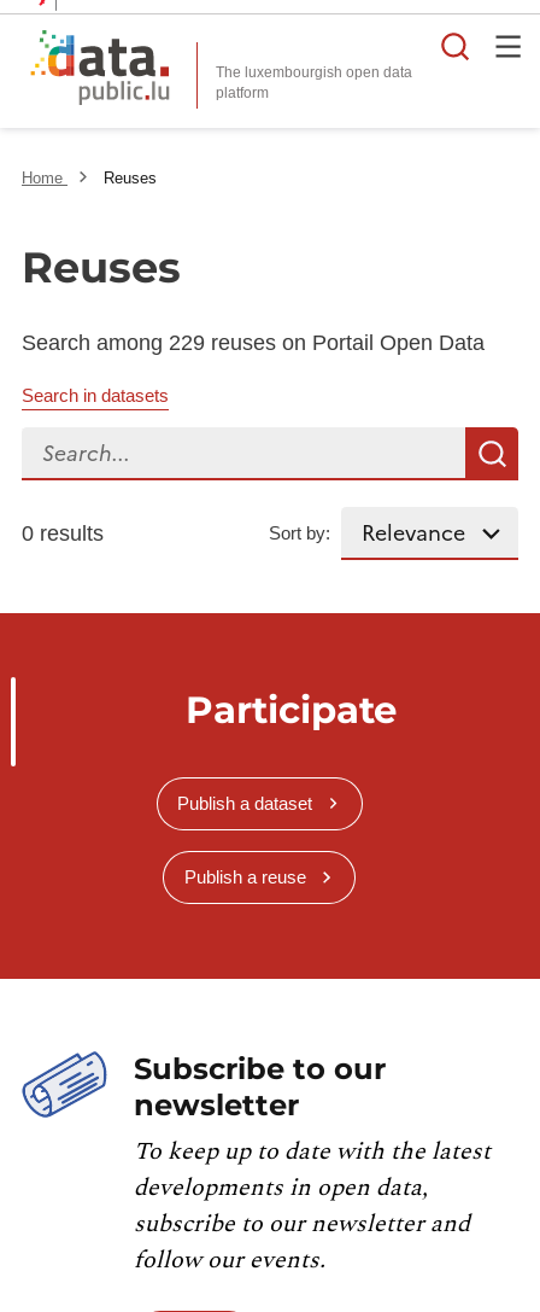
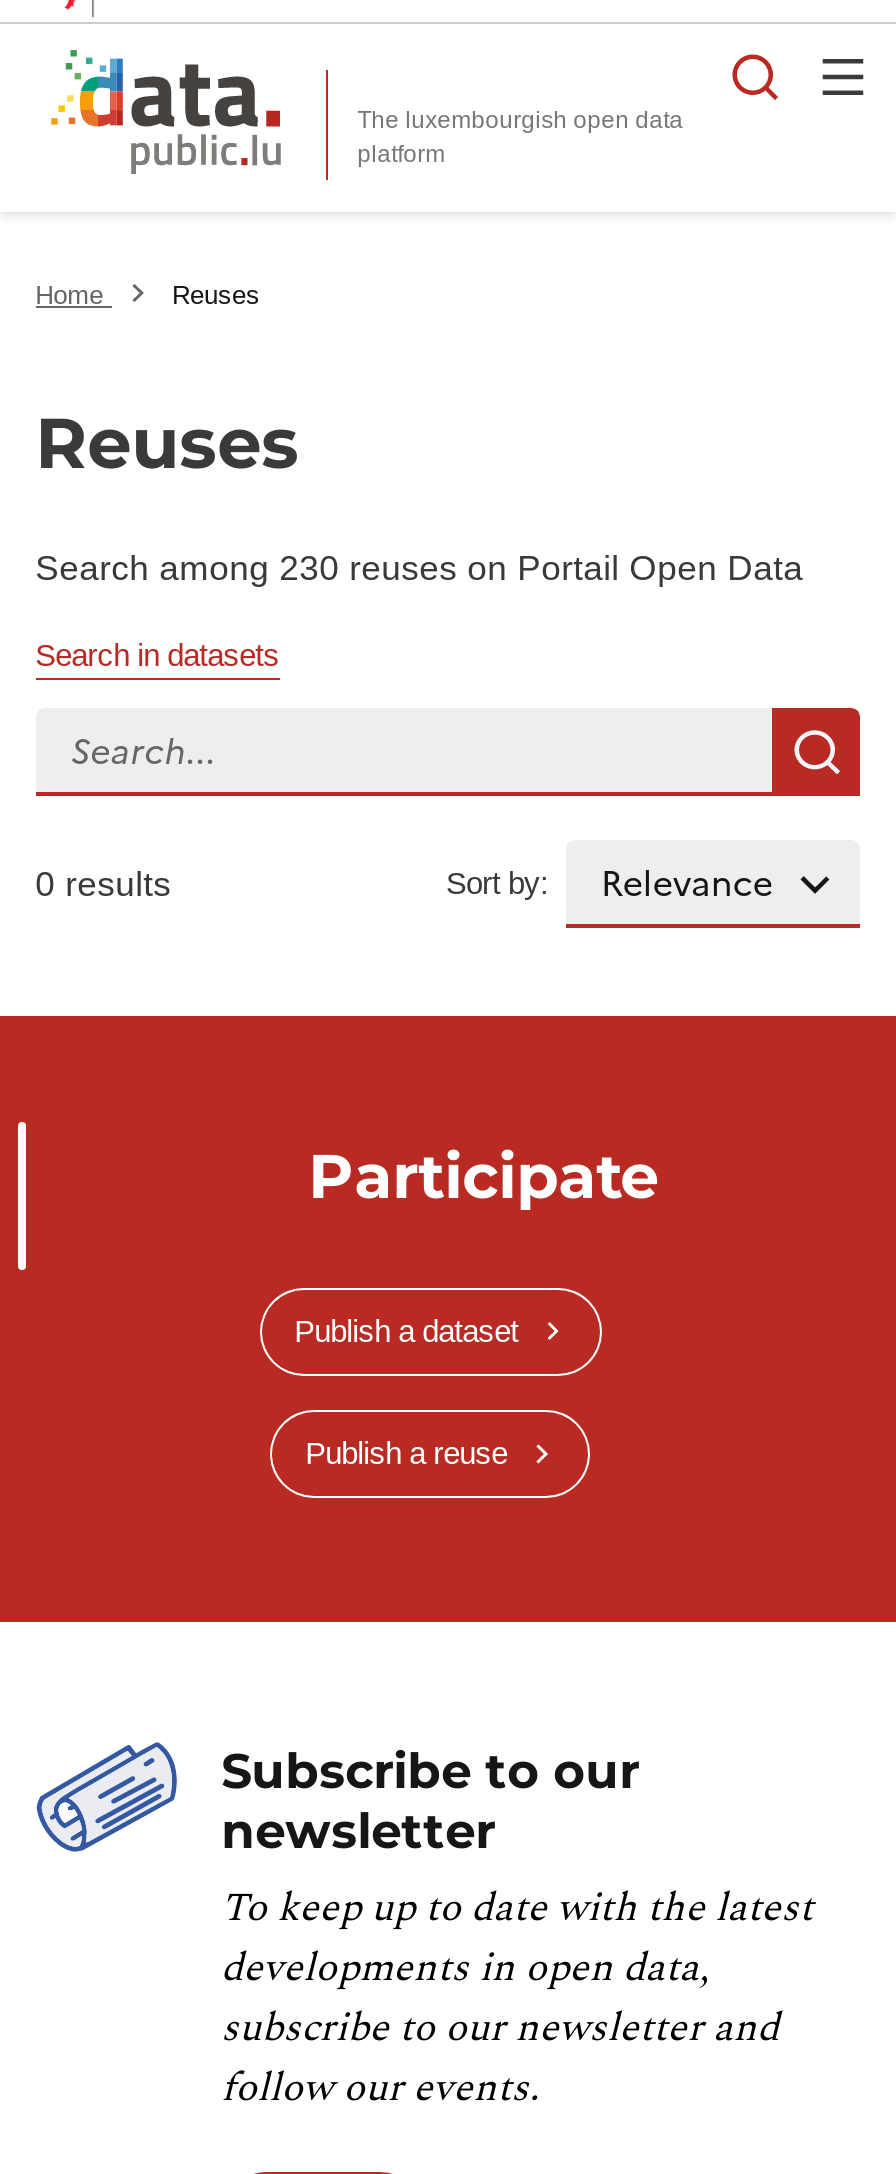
- Search among 229 reuses on Portail Open Data
+ Search among 230 reuses on Portail Open Data
